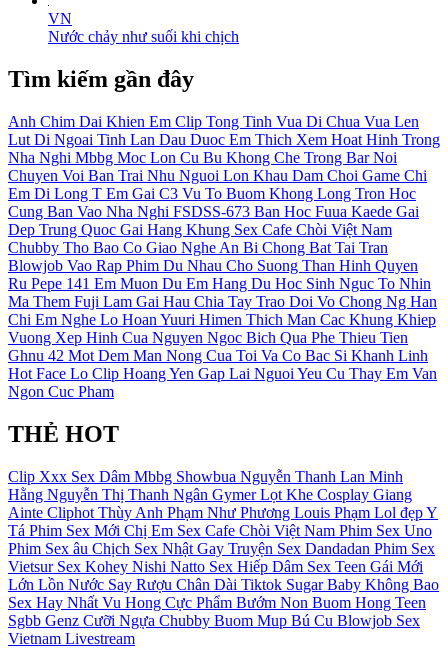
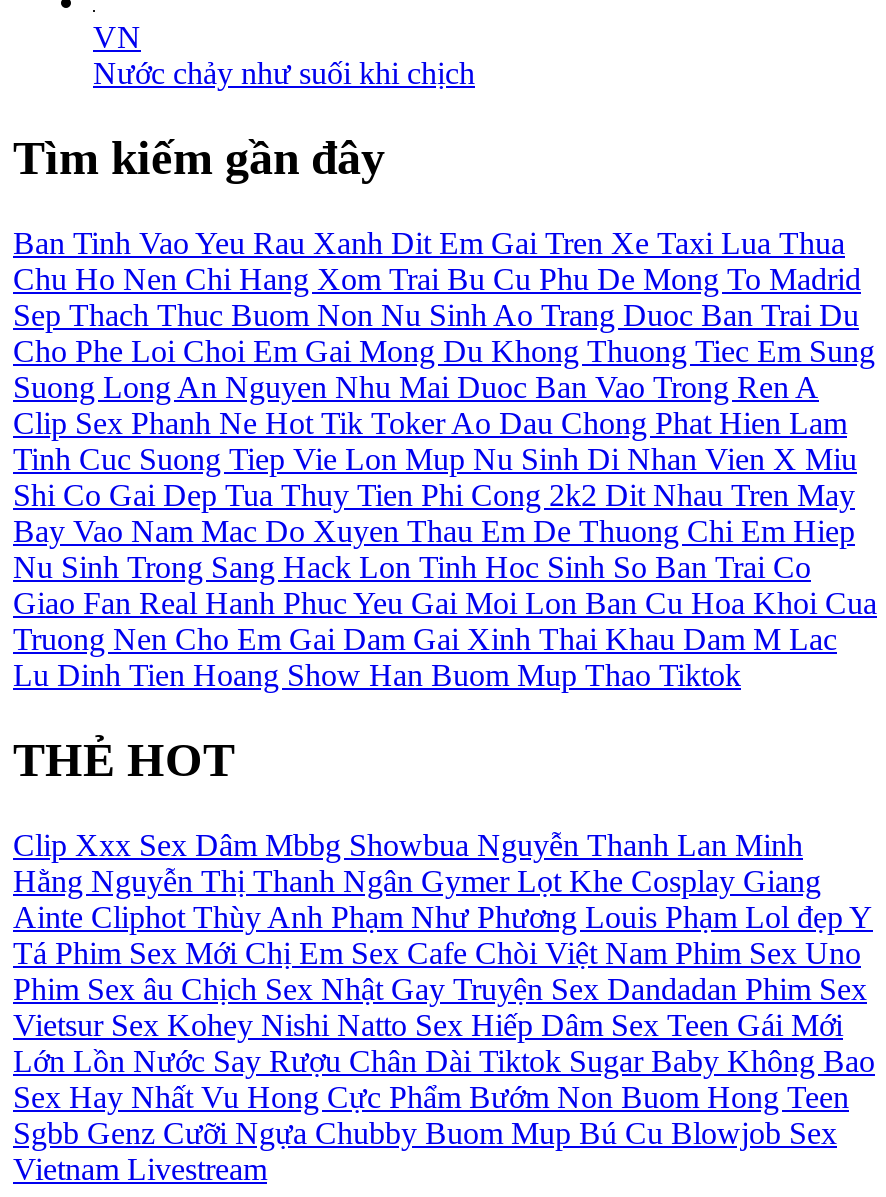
- Anh Chim Dai Khien Em Clip Tong Tinh Vua Di Chua Vua Len
- Lut Di Ngoai Tinh Lan Dau Duoc Em Thich Xem Hoat Hinh Trong
- Nha Nghi Mbbg Moc Lon Cu Bu Khong Che Trong Bar Noi
- Chuyen Voi Ban Trai Nhu Nguoi Lon Khau Dam Choi Game Chi
- Em Di Long T Em Gai C3 Vu To Buom Khong Long Tron Hoc
- Cung Ban Vao Nha Nghi FSDSS-673 Ban Hoc Fuua Kaede Gai
- Dep Trung Quoc Gai Hang Khung Sex Cafe Chòi Việt Nam
- Chubby Tho Bao Co Giao Nghe An Bi Chong Bat Tai Tran
- Blowjob Vao Rap Phim Du Nhau Cho Suong Than Hinh Quyen
- Ru Pepe 141 Em Muon Du Em Hang Du Hoc Sinh Nguc To Nhin
- Ma Them Fuji Lam Gai Hau Chia Tay Trao Doi Vo Chong Ng Han
- Chi Em Nghe Lo Hoan Yuuri Himen Thich Man Cac Khung Khiep
- Vuong Xep Hinh Cua Nguyen Ngoc Bich Qua Phe Thieu Tien
- Ghnu 42 Mot Dem Man Nong Cua Toi Va Co Bac Si Khanh Linh
- Hot Face Lo Clip Hoang Yen Gap Lai Nguoi Yeu Cu Thay Em Van
- Ngon Cuc Pham
+ Ban Tinh Vao Yeu Rau Xanh Dit Em Gai Tren Xe Taxi Lua Thua
+ Chu Ho Nen Chi Hang Xom Trai Bu Cu Phu De Mong To Madrid
+ Sep Thach Thuc Buom Non Nu Sinh Ao Trang Duoc Ban Trai Du
+ Cho Phe Loi Choi Em Gai Mong Du Khong Thuong Tiec Em Sung
+ Suong Long An Nguyen Nhu Mai Duoc Ban Vao Trong Ren A
+ Clip Sex Phanh Ne Hot Tik Toker Ao Dau Chong Phat Hien Lam
+ Tinh Cuc Suong Tiep Vie Lon Mup Nu Sinh Di Nhan Vien X Miu
+ Shi Co Gai Dep Tua Thuy Tien Phi Cong 2k2 Dit Nhau Tren May
+ Bay Vao Nam Mac Do Xuyen Thau Em De Thuong Chi Em Hiep
+ Nu Sinh Trong Sang HackLon Tinh Hoc Sinh So Ban Trai Co
+ Giao Fan Real Hanh Phuc Yeu Gai Moi Lon Ban Cu Hoa Khoi Cua
+ Truong Nen Cho Em Gai Dam Gai Xinh Thai Khau Dam M Lac
+ Lu Dinh Tien Hoang Show Han Buom Mup Thao Tiktok
